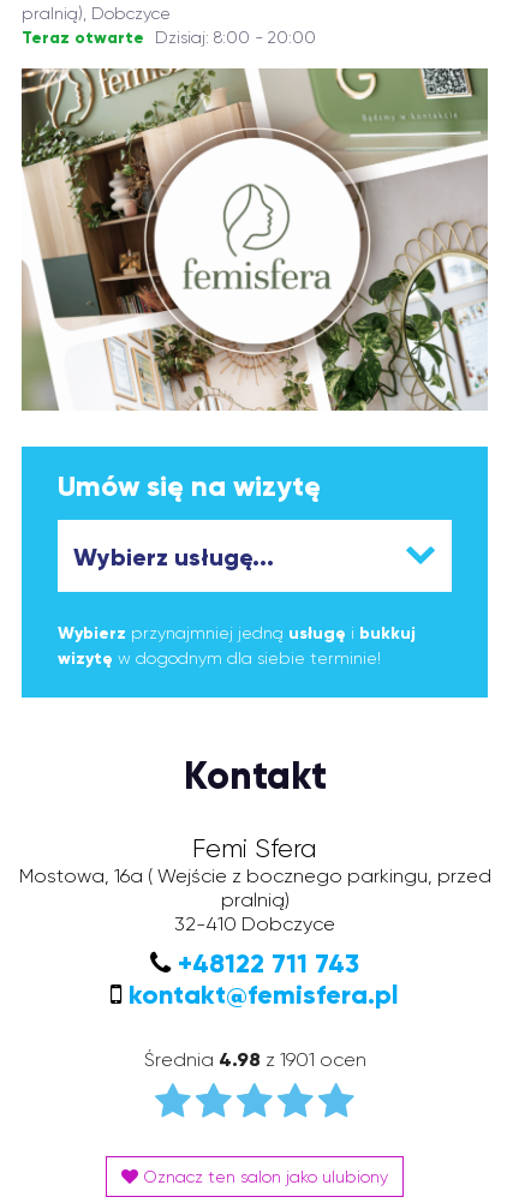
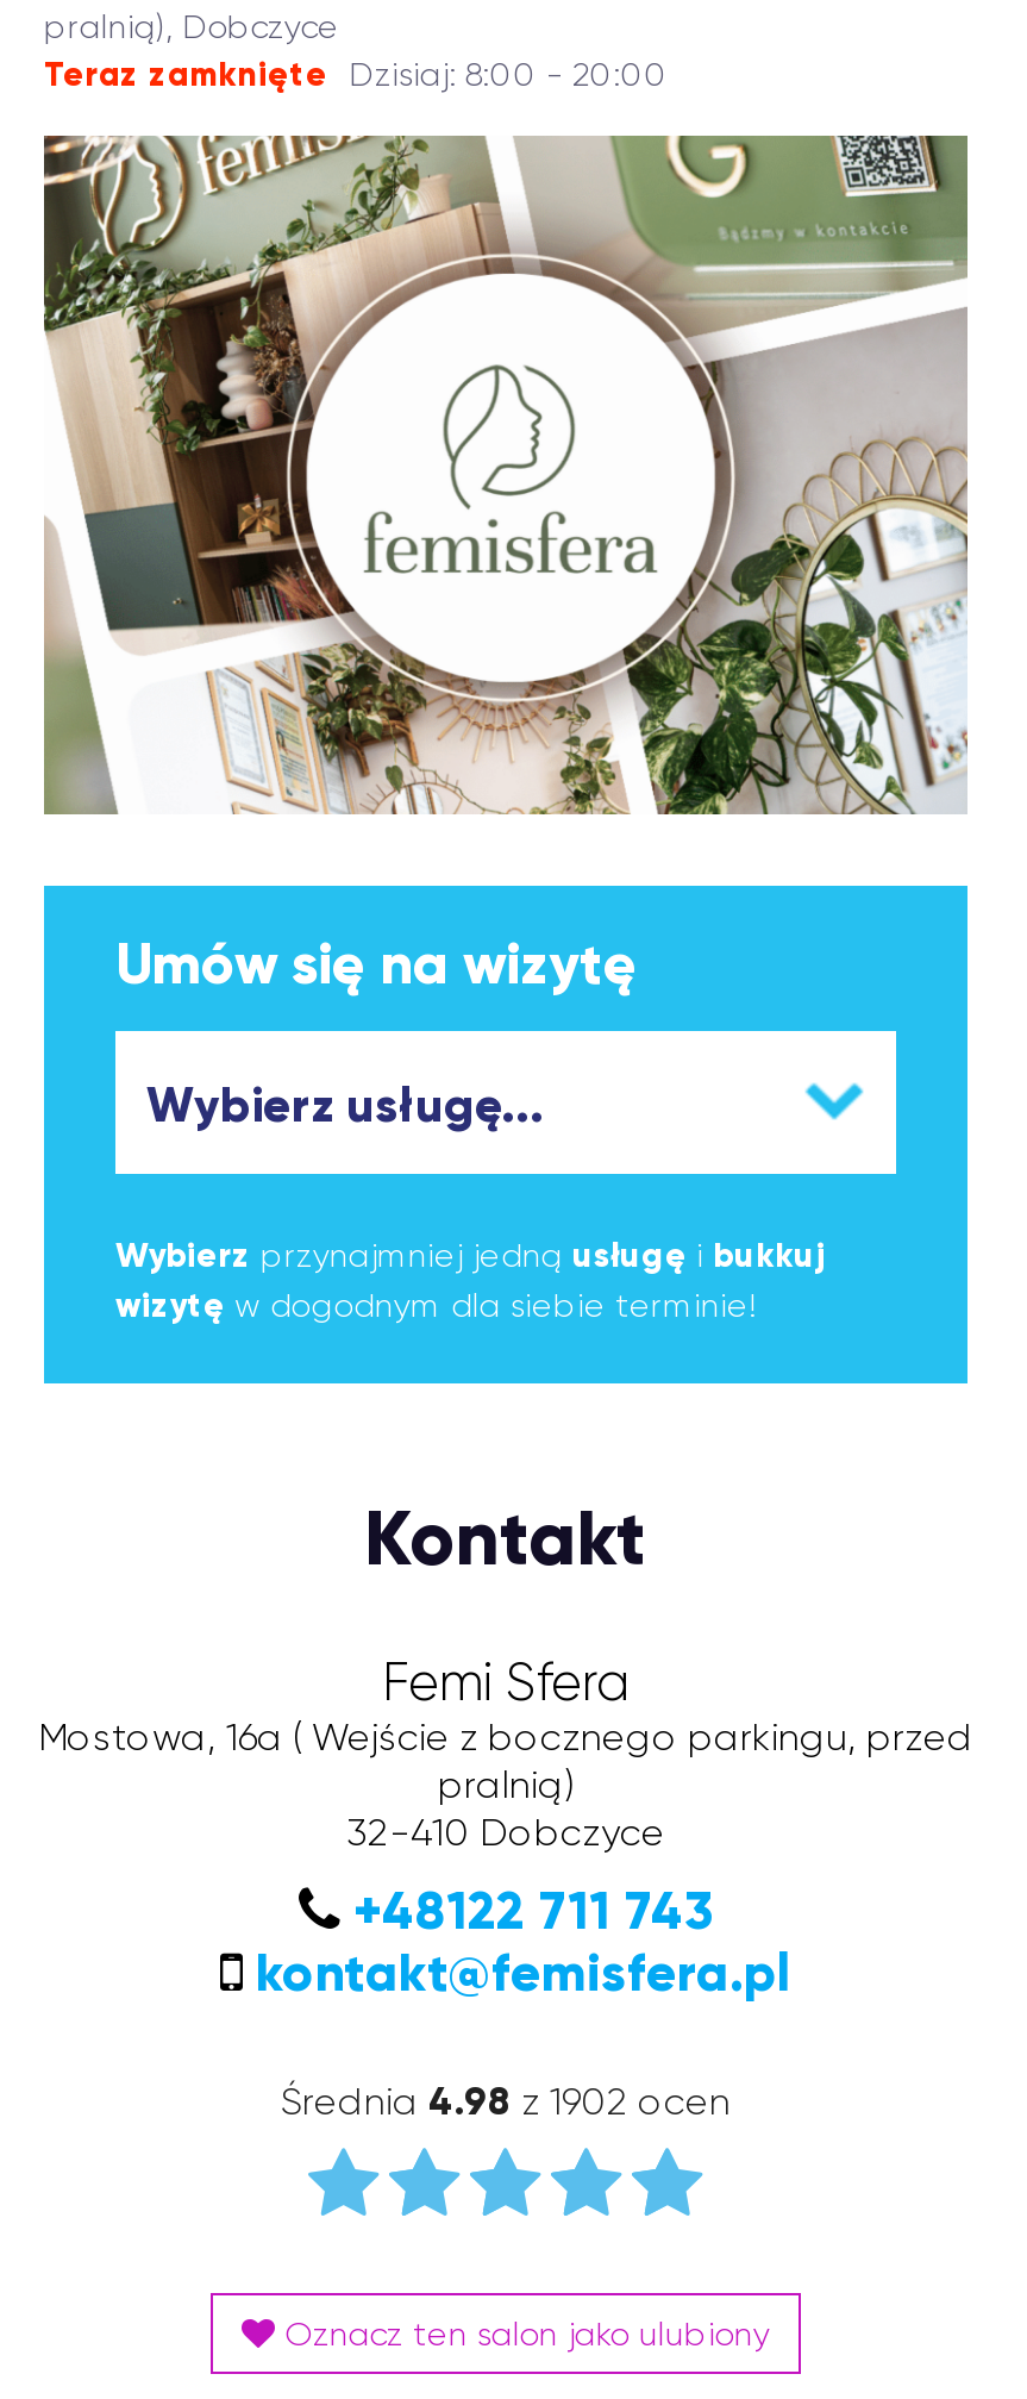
- Teraz otwarte Dzisiaj: 8:00 - 20:00
+ Teraz zamknięte Dzisiaj: 8:00 - 20:00

- Średnia 4.98 z 1901 ocen
+ Średnia 4.98 z 1902 ocen
